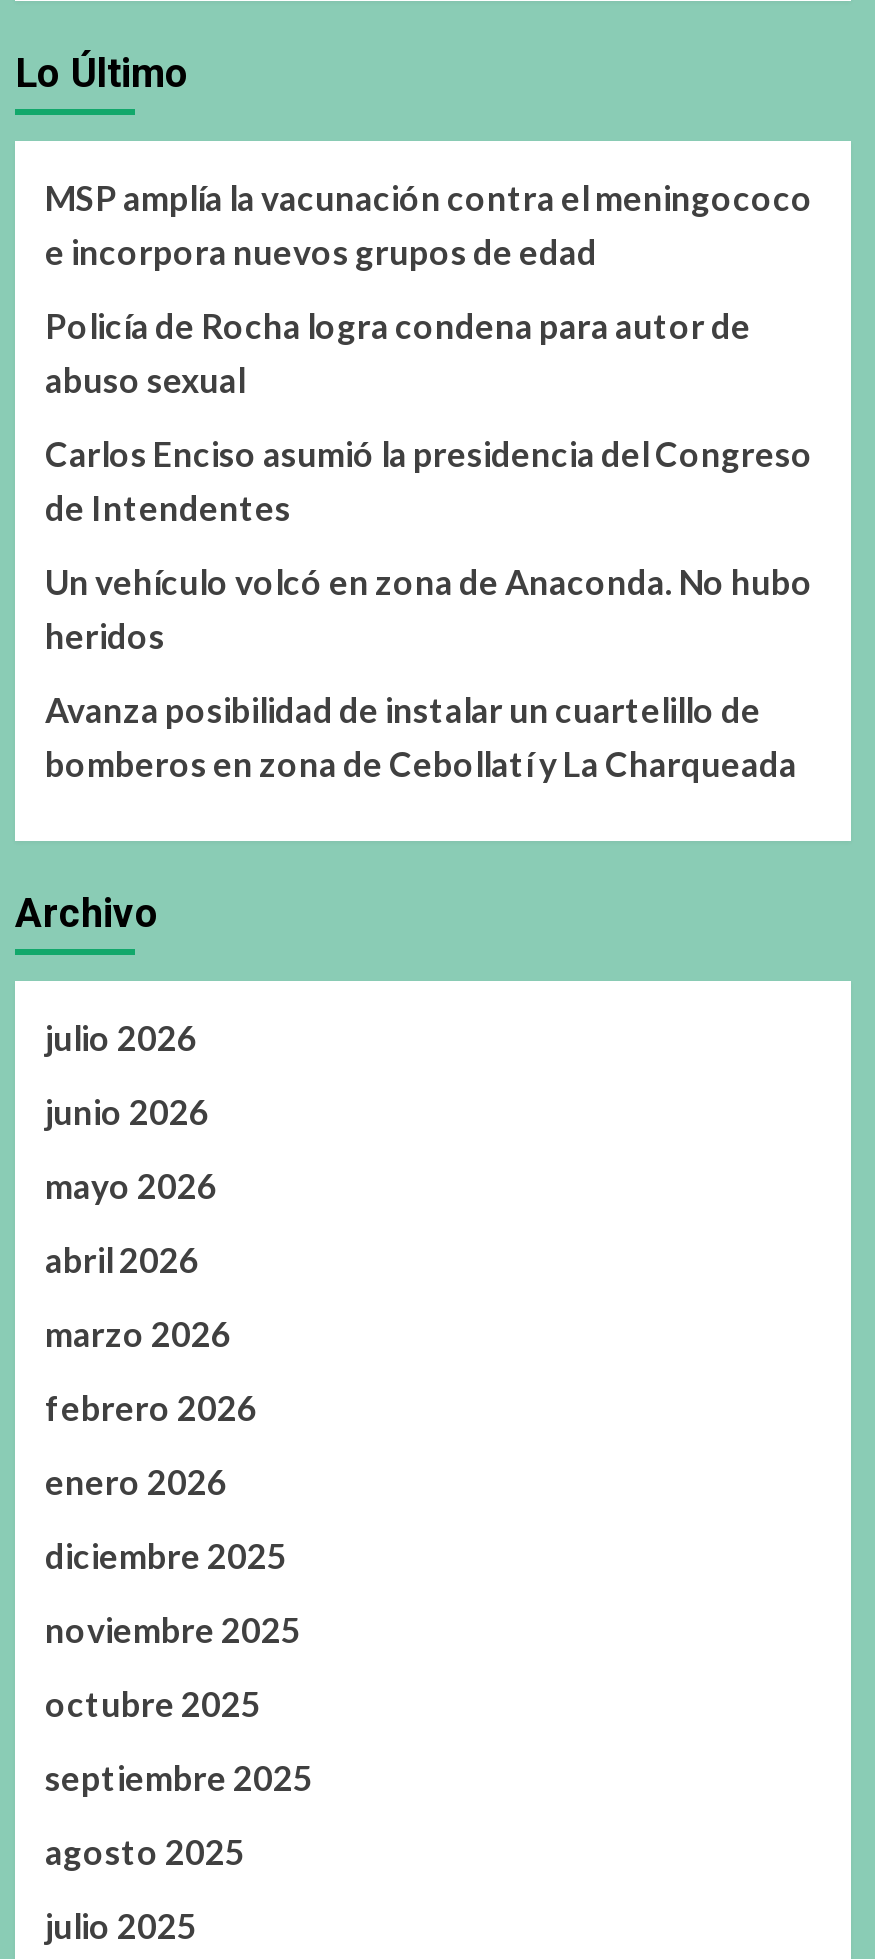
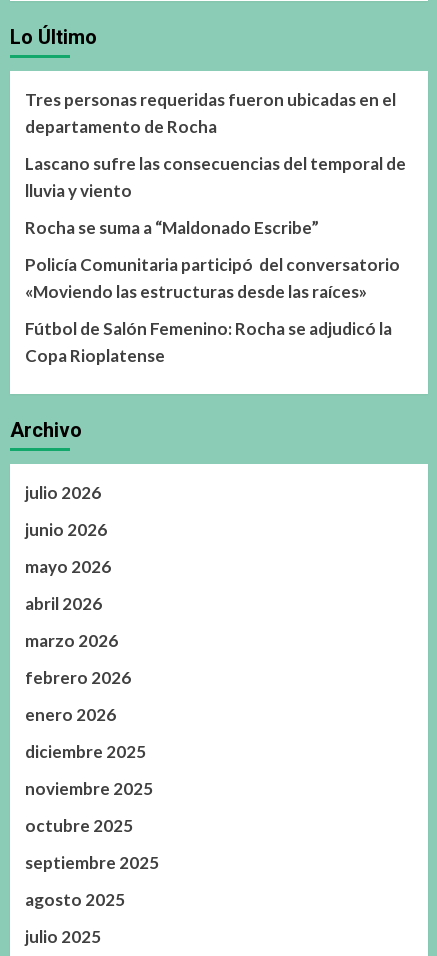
- MSP amplía la vacunación contra el meningococo
- e incorpora nuevos grupos de edad
+ Tres personas requeridas fueron ubicadas en el
+ departamento de Rocha

- Policía de Rocha logra condena para autor de
- abuso sexual
+ Lascano sufre las consecuencias del temporal de
+ lluvia y viento

- Carlos Enciso asumió la presidencia del Congreso
- de Intendentes
+ Rocha se suma a “Maldonado Escribe”

- Un vehículo volcó en zona de Anaconda. No hubo
- heridos
+ Policía Comunitaria participó del conversatorio
+ «Moviendo las estructuras desde las raíces»

- Avanza posibilidad de instalar un cuartelillo de
- bomberos en zona de Cebollatí y La Charqueada
+ Fútbol de Salón Femenino: Rocha se adjudicó la
+ Copa Rioplatense
